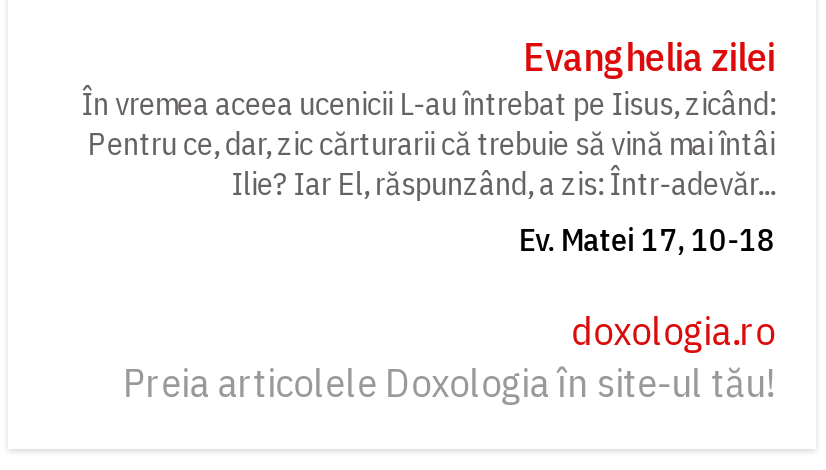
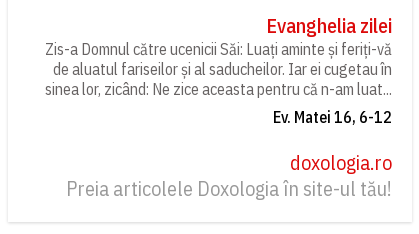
- În vremea aceea ucenicii L-au întrebat pe Iisus, zicând:
- Pentru ce, dar, zic cărturarii că trebuie să vină mai întâi
- Ilie? Iar El, răspunzând, a zis: Într-adevăr...
- Ev. Matei 17, 10-18
+ Zis-a Domnul către ucenicii Săi: Luați aminte și feriți-vă
+ de aluatul fariseilor și al saducheilor. Iar ei cugetau în
+ sinea lor, zicând: Ne zice aceasta pentru că n-am luat...
+ Ev. Matei 16, 6-12
